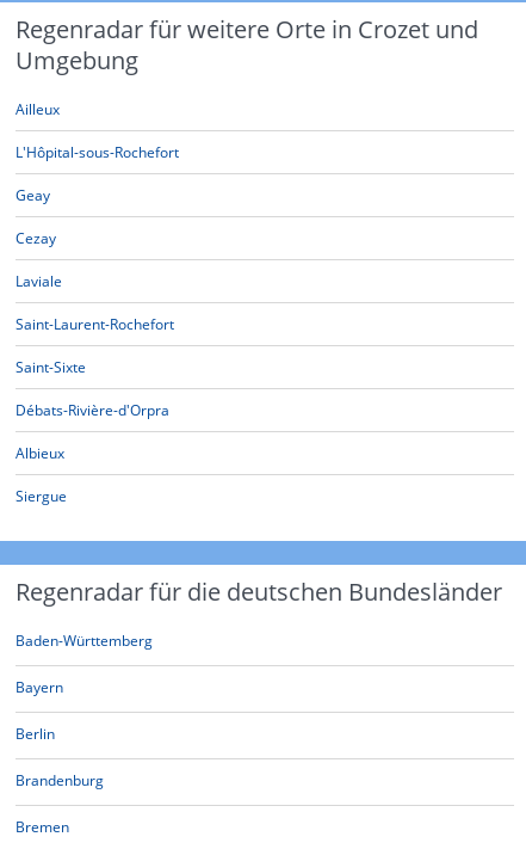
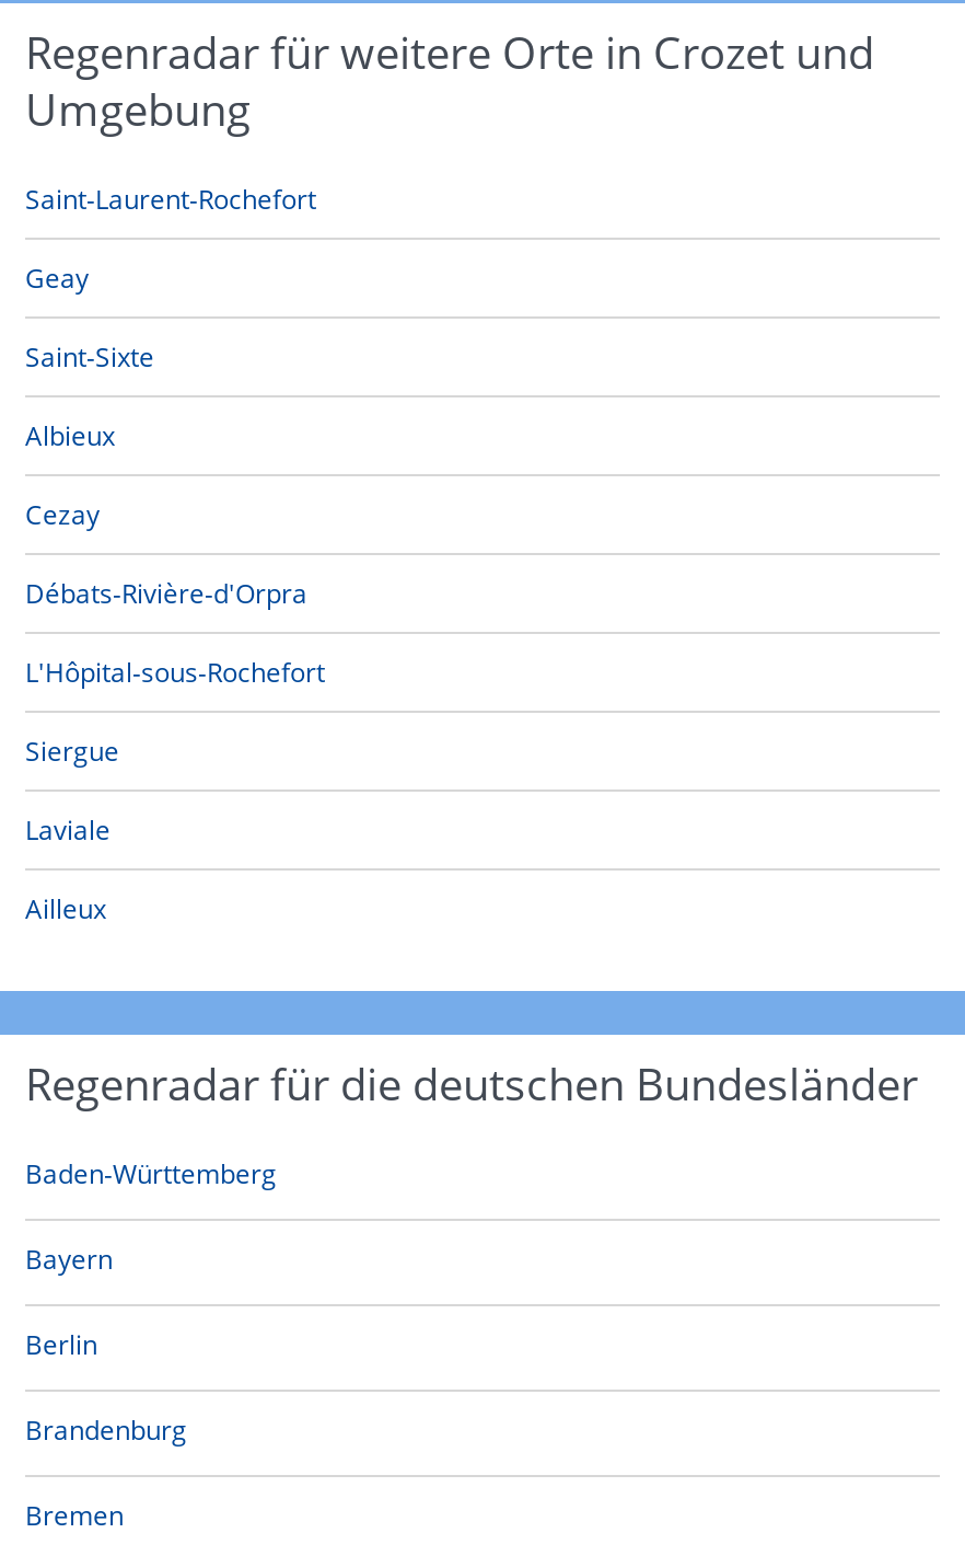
moved down: Ailleux

moved up: L'Hôpital-sous-Rochefort | Geay | Cezay | ... | Albieux | Siergue
